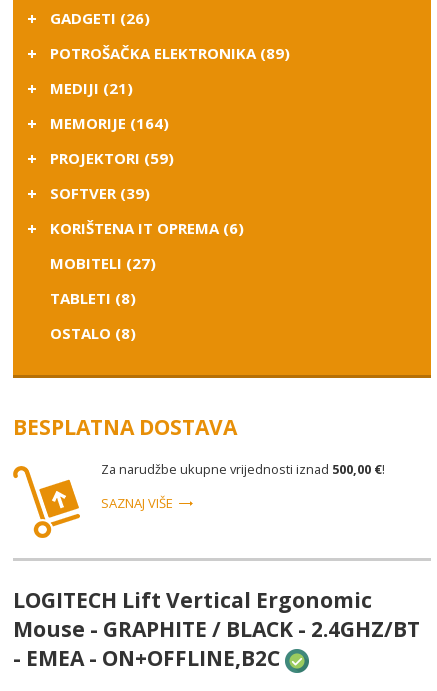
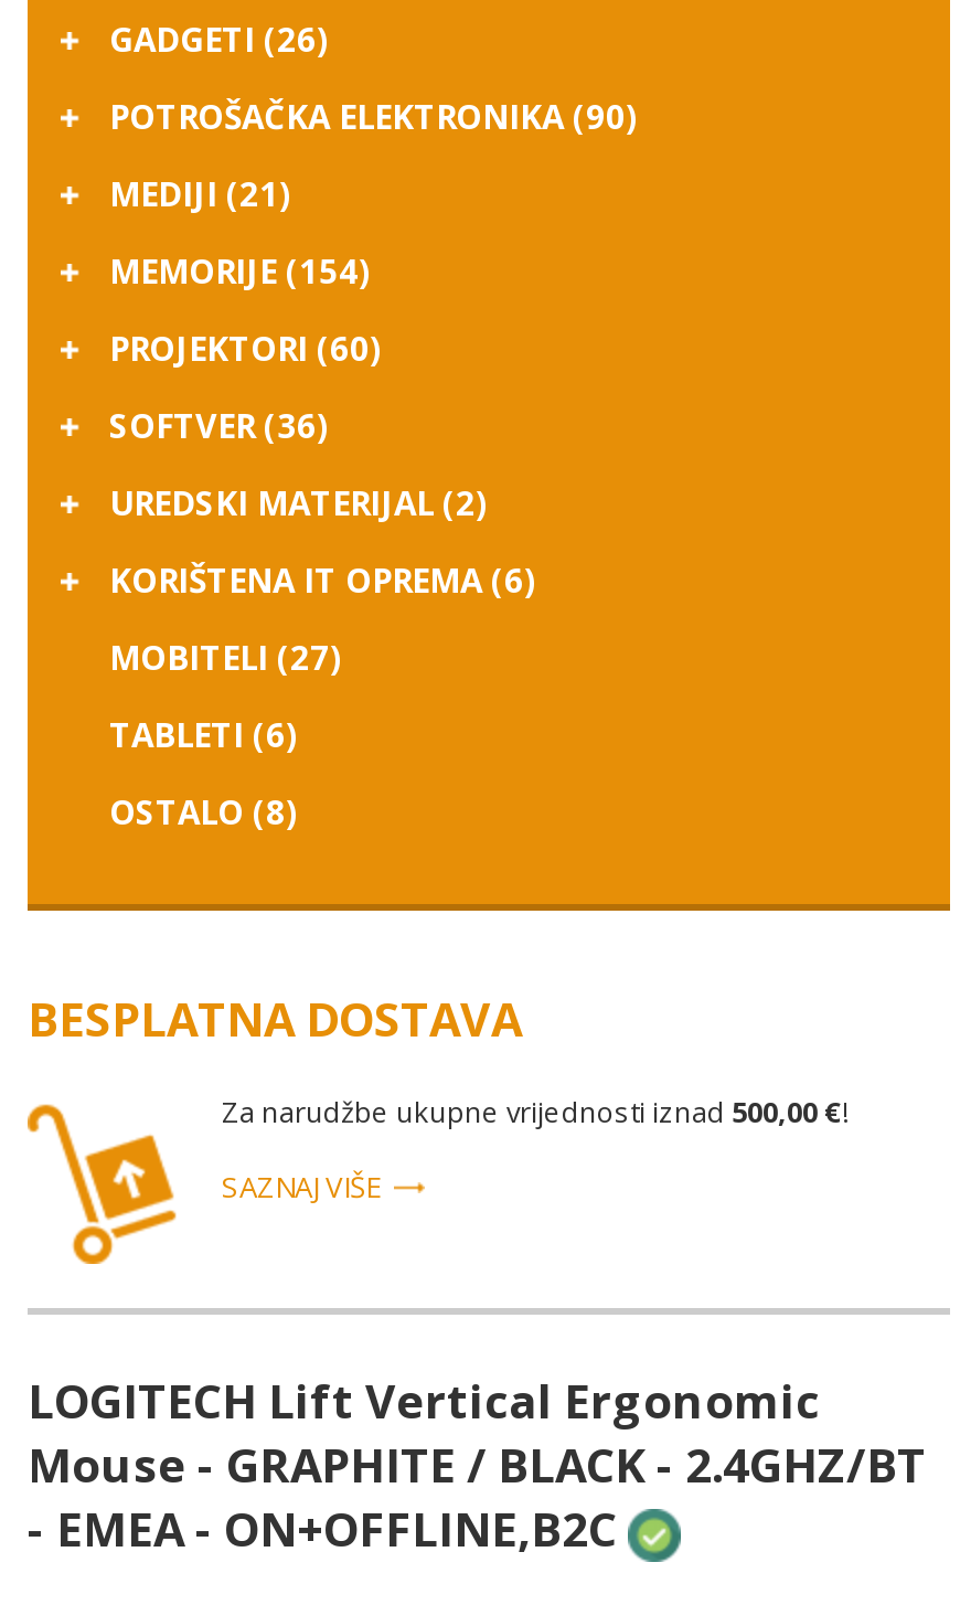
- POTROŠAČKA ELEKTRONIKA (89)
+ POTROŠAČKA ELEKTRONIKA (90)

- MEMORIJE (164)
- PROJEKTORI (59)
- SOFTVER (39)
+ MEMORIJE (154)
+ PROJEKTORI (60)
+ SOFTVER (36)
+ UREDSKI MATERIJAL (2)

- TABLETI (8)
+ TABLETI (6)
